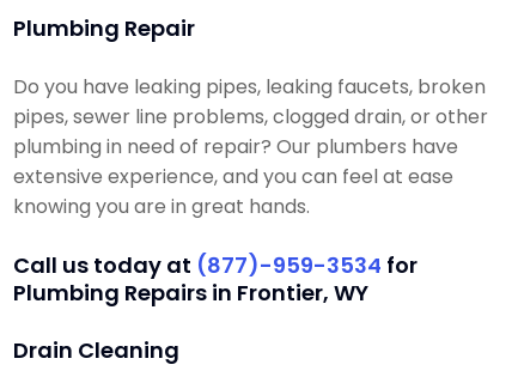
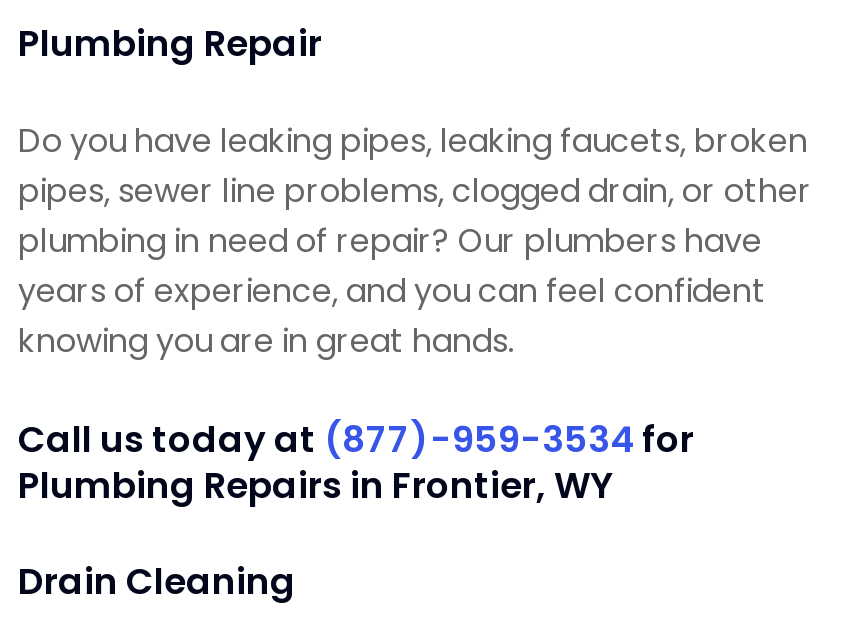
- extensive experience, and you can feel at ease
+ years of experience, and you can feel confident
